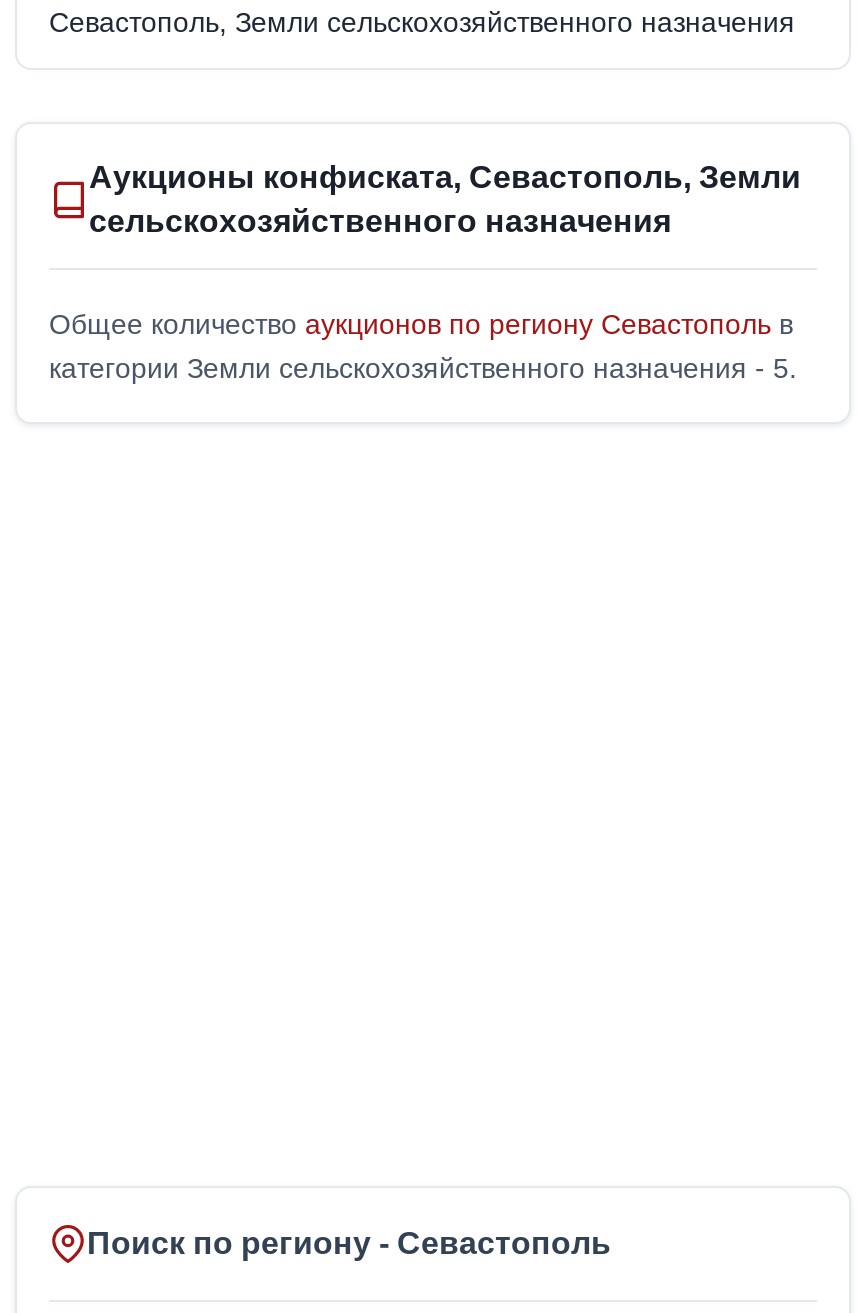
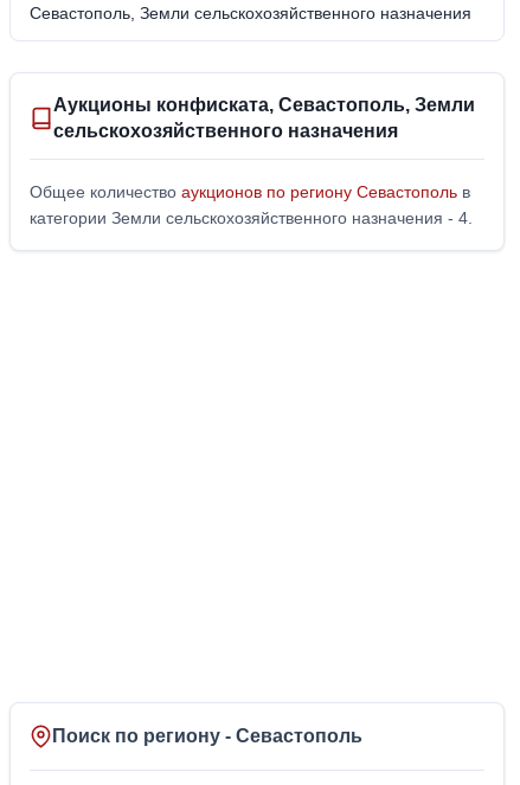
- категории Земли сельскохозяйственного назначения - 5.
+ категории Земли сельскохозяйственного назначения - 4.
